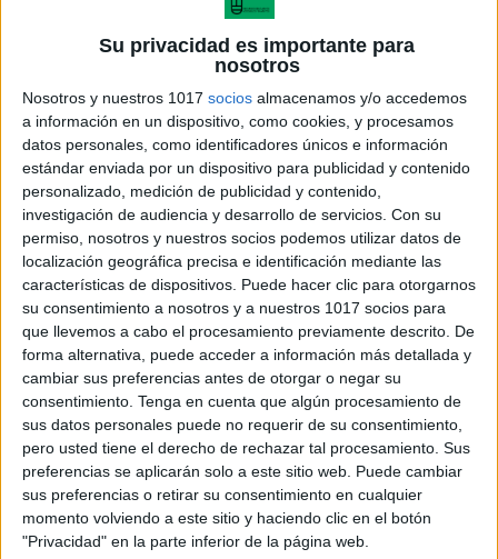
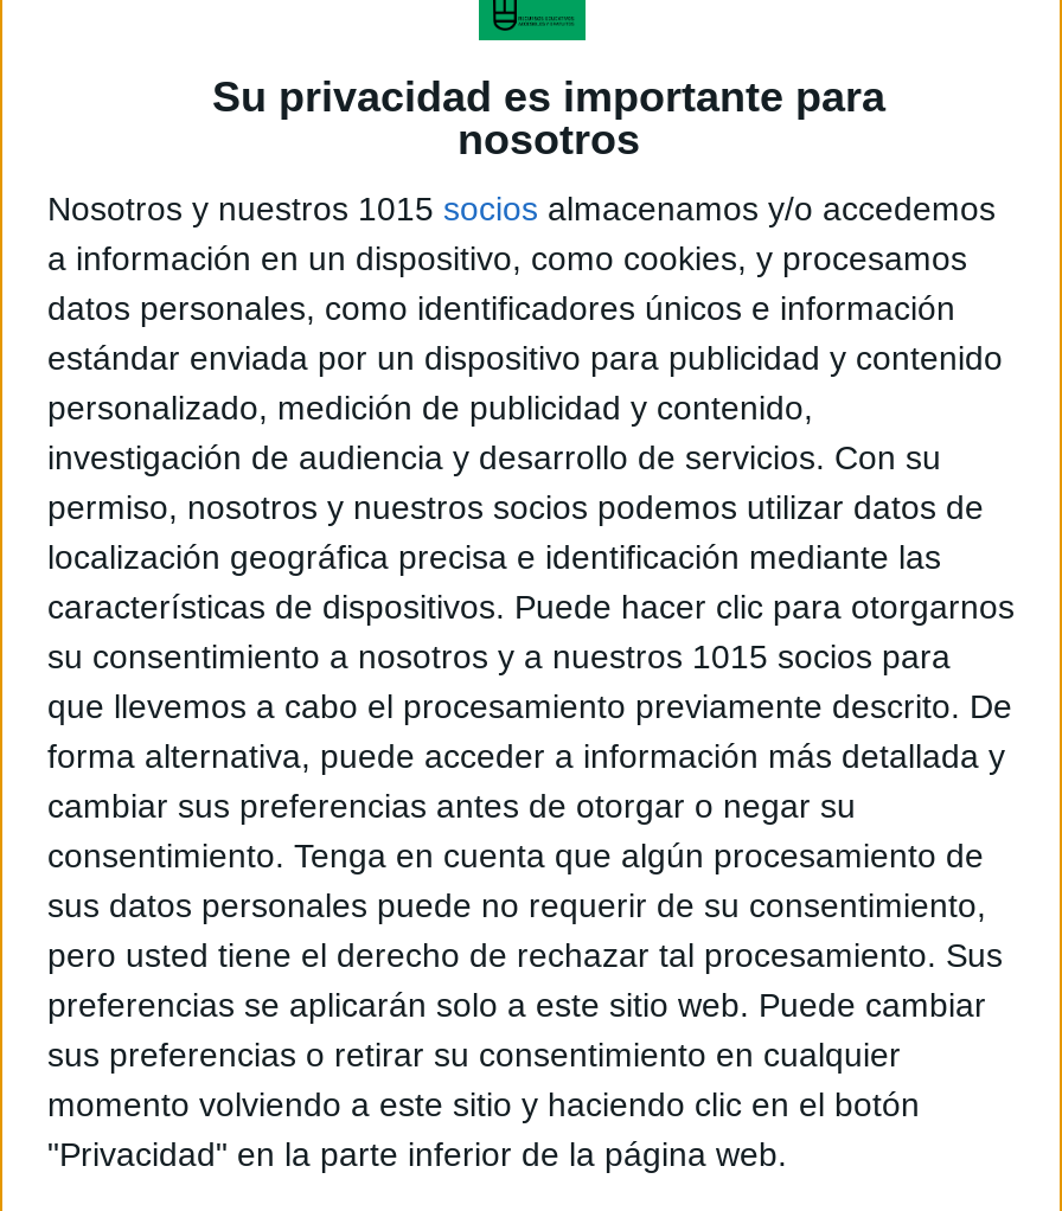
- Nosotros y nuestros 1017 socios almacenamos y/o accedemos
+ Nosotros y nuestros 1015 socios almacenamos y/o accedemos

- su consentimiento a nosotros y a nuestros 1017 socios para
+ su consentimiento a nosotros y a nuestros 1015 socios para
